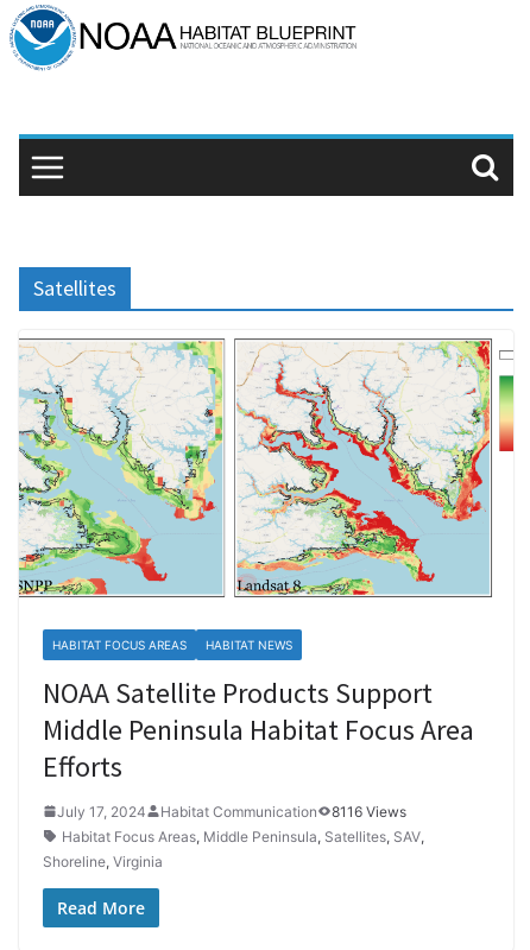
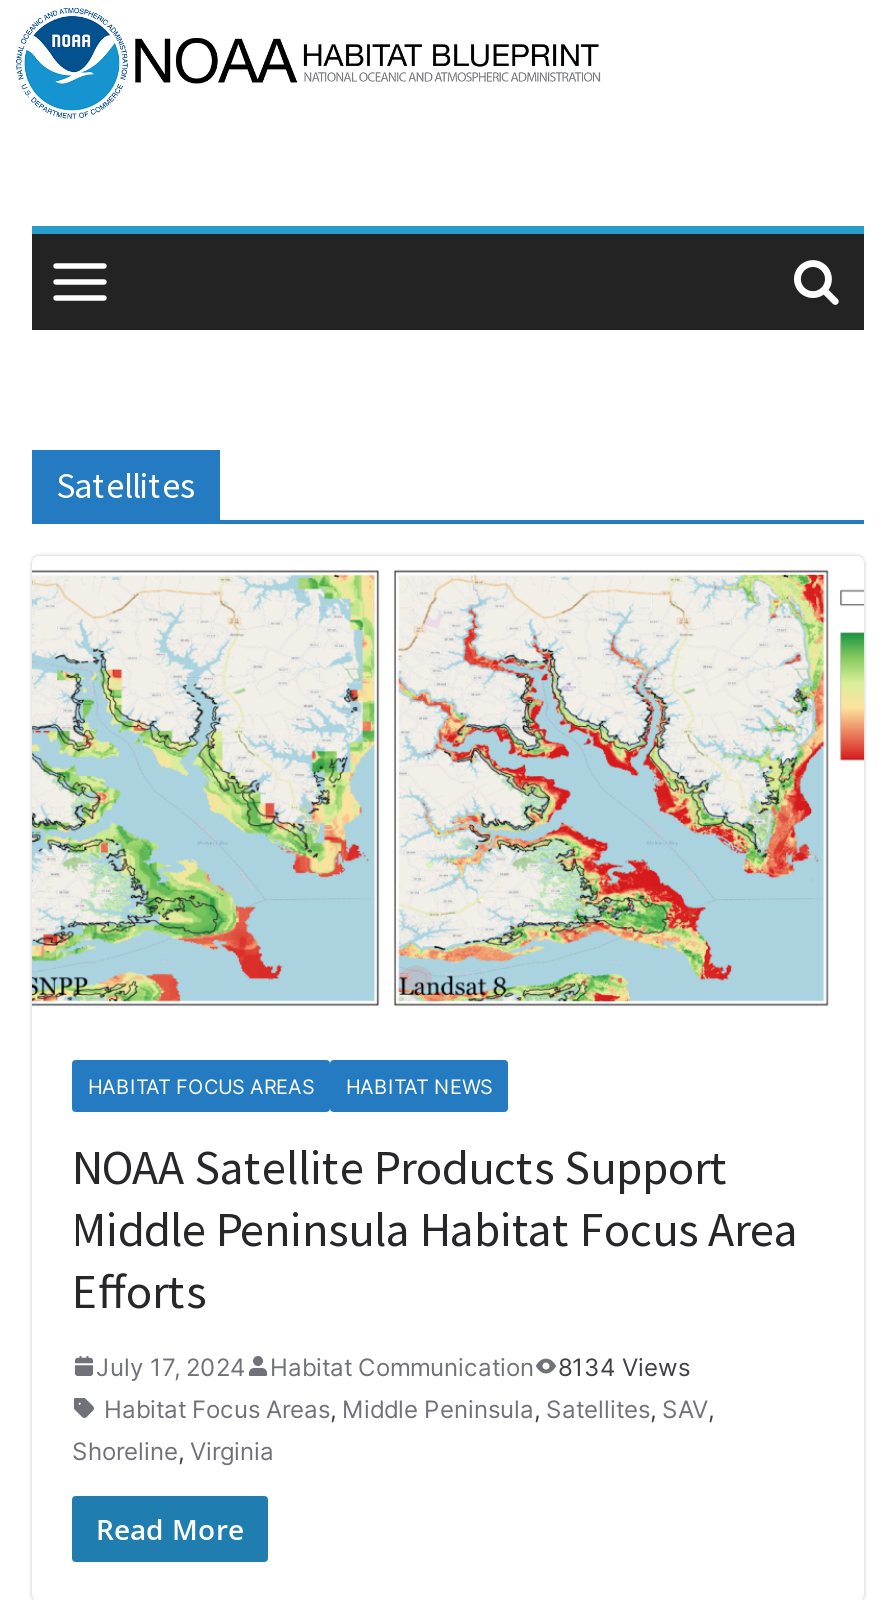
- July 17, 2024 Habitat Communication 8116 Views
+ July 17, 2024 Habitat Communication 8134 Views
